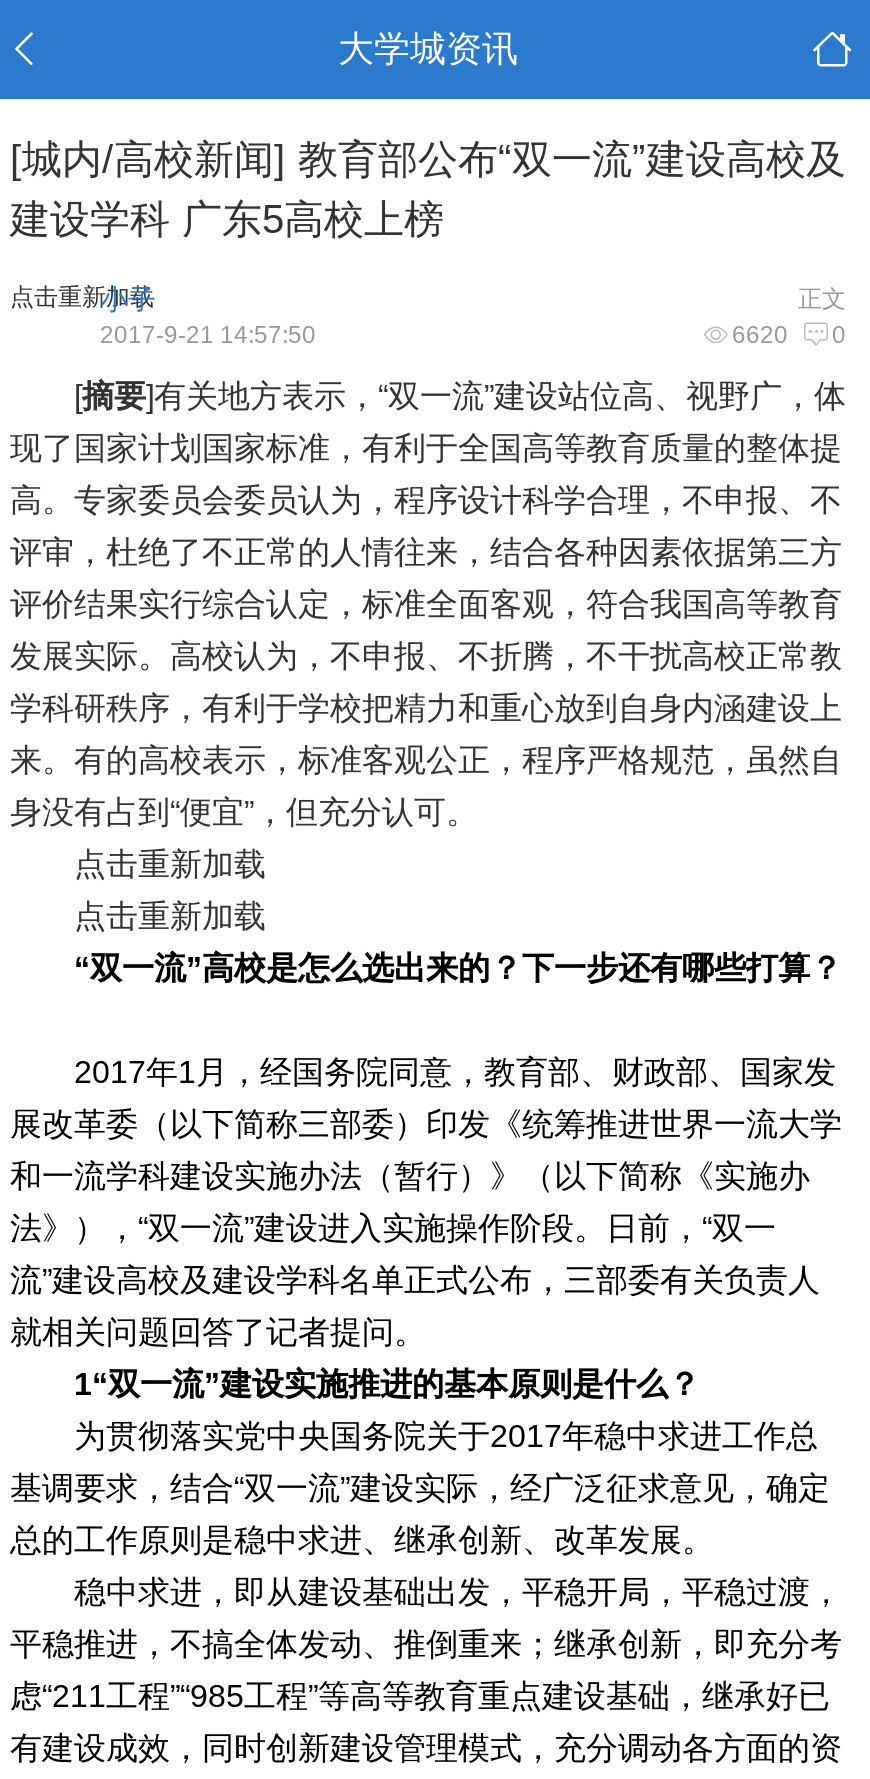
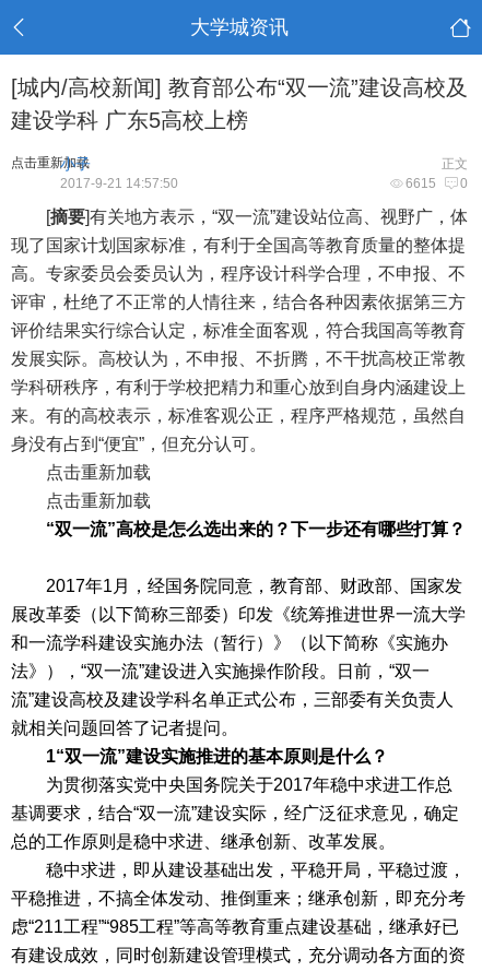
- 6620 0
+ 6615 0
